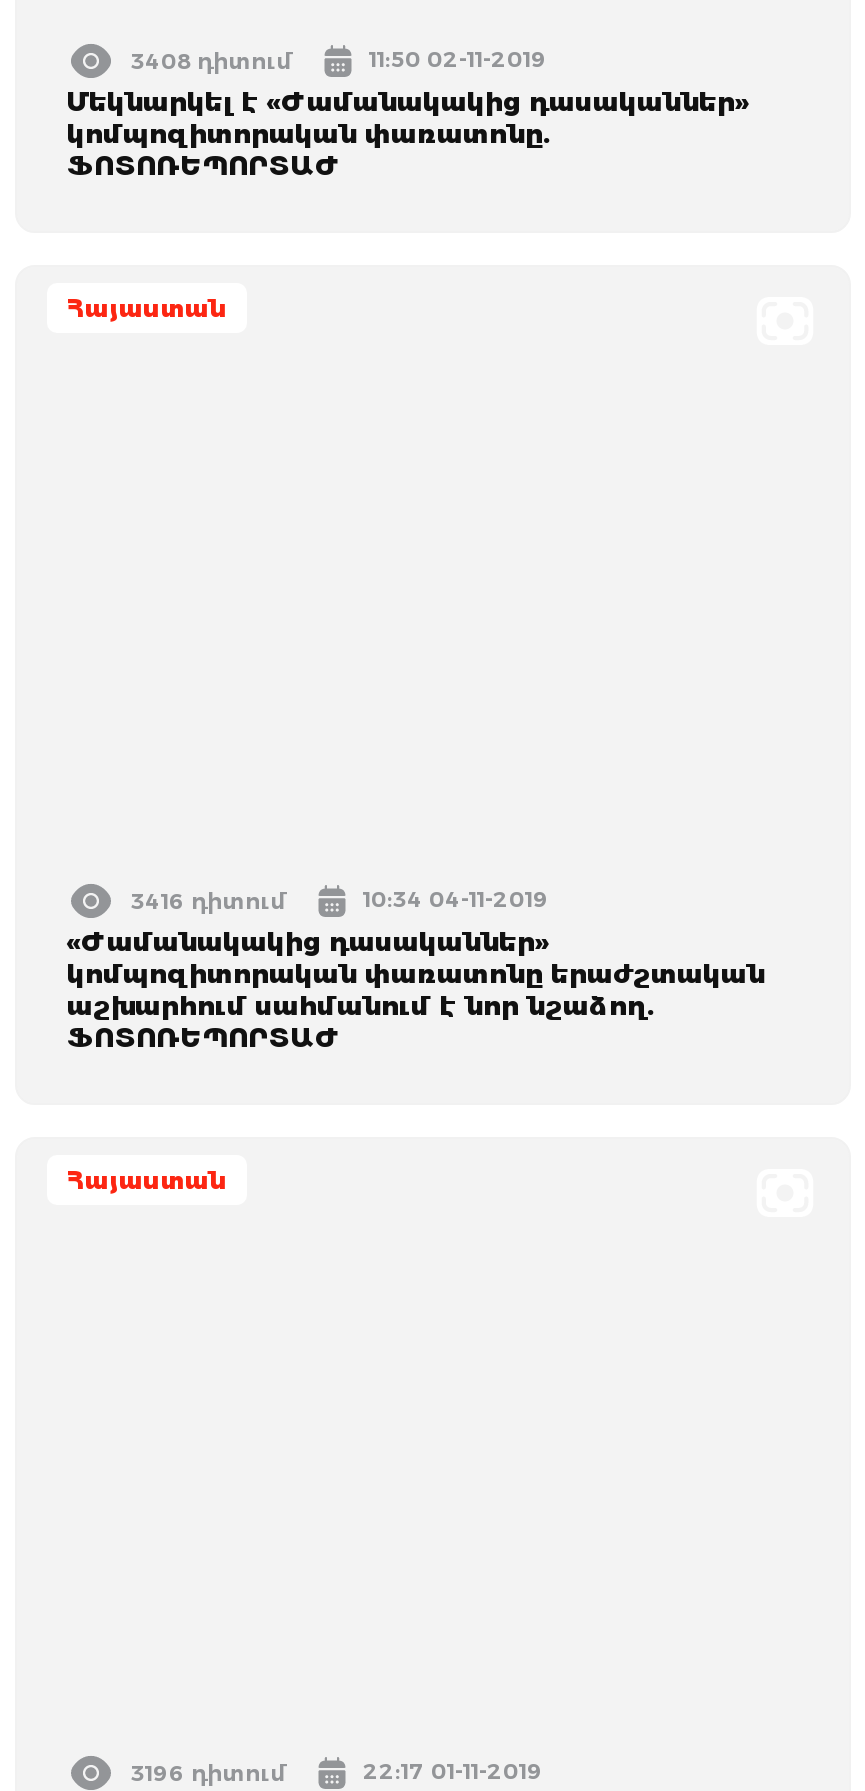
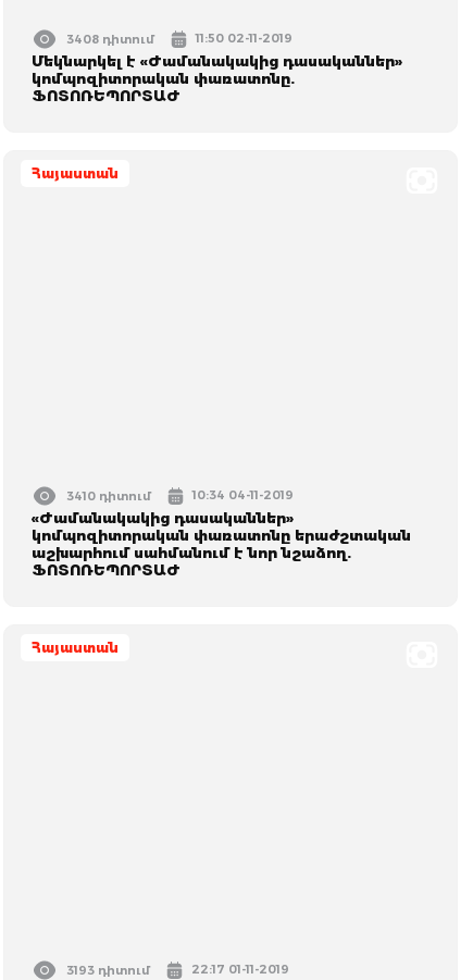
- 3416 դիտում
+ 3410 դիտում

- 3196 դիտում
+ 3193 դիտում
